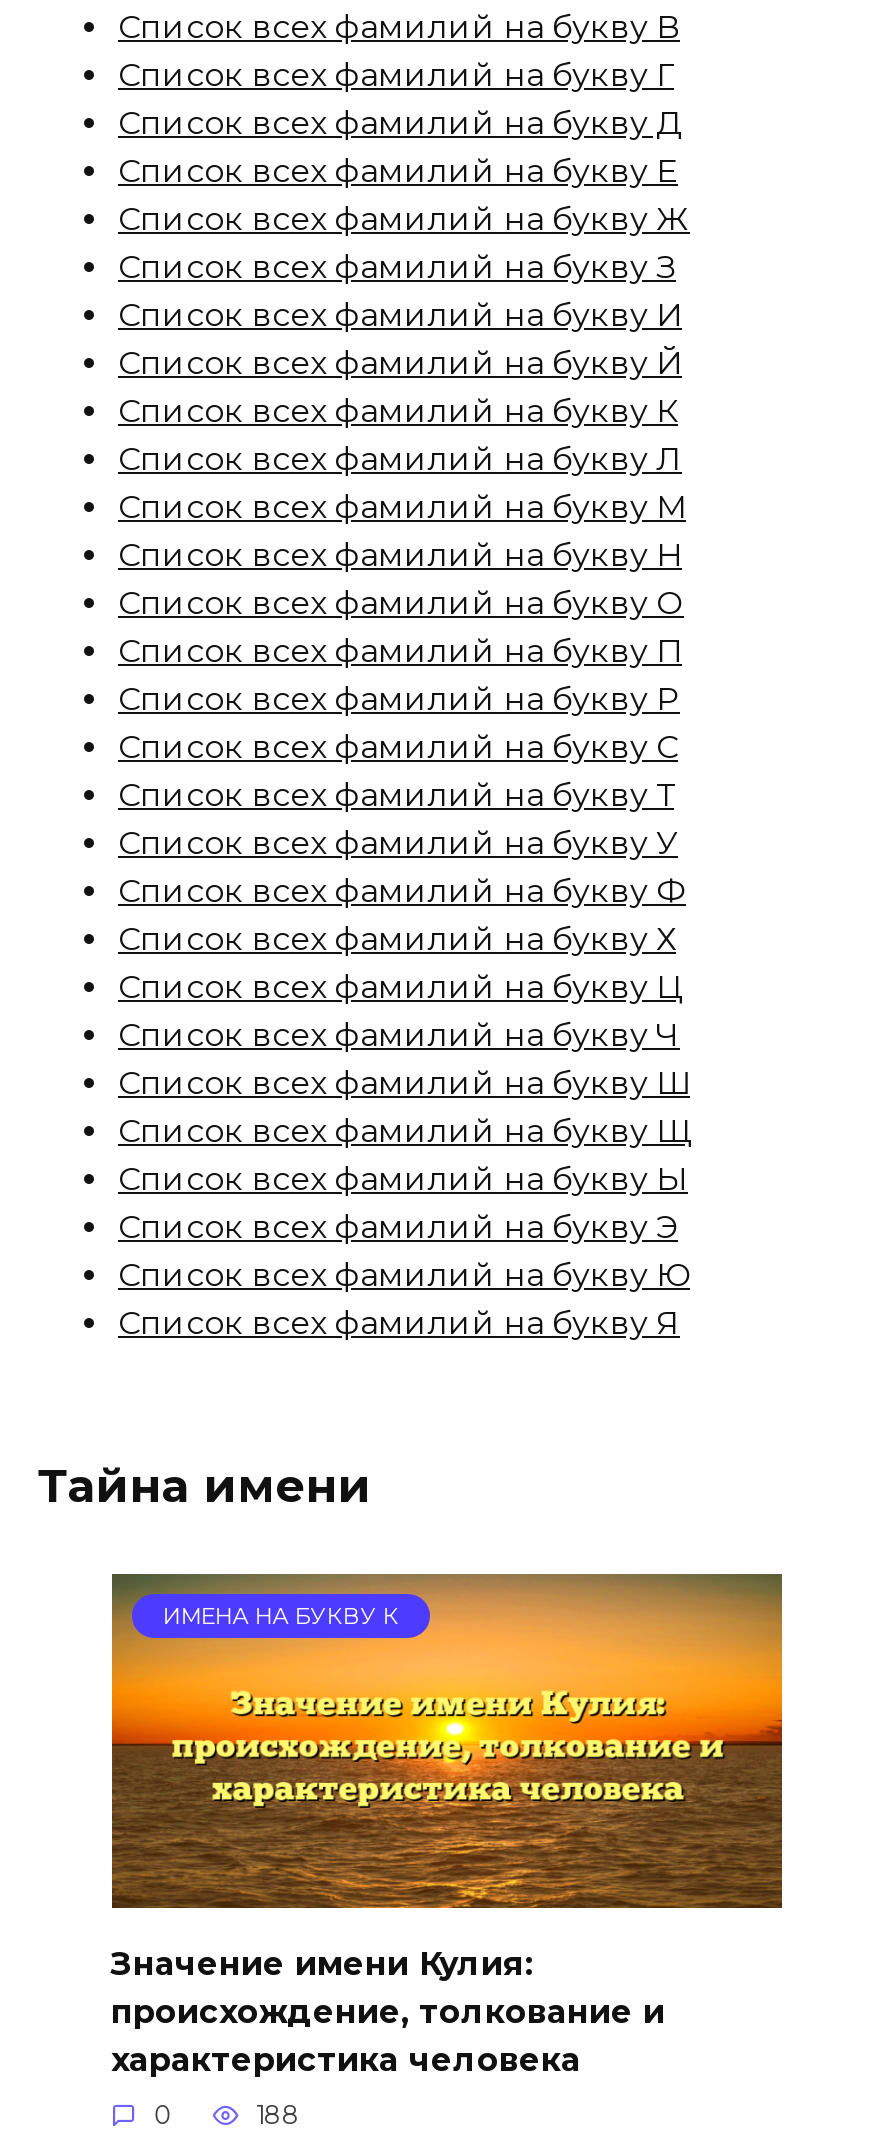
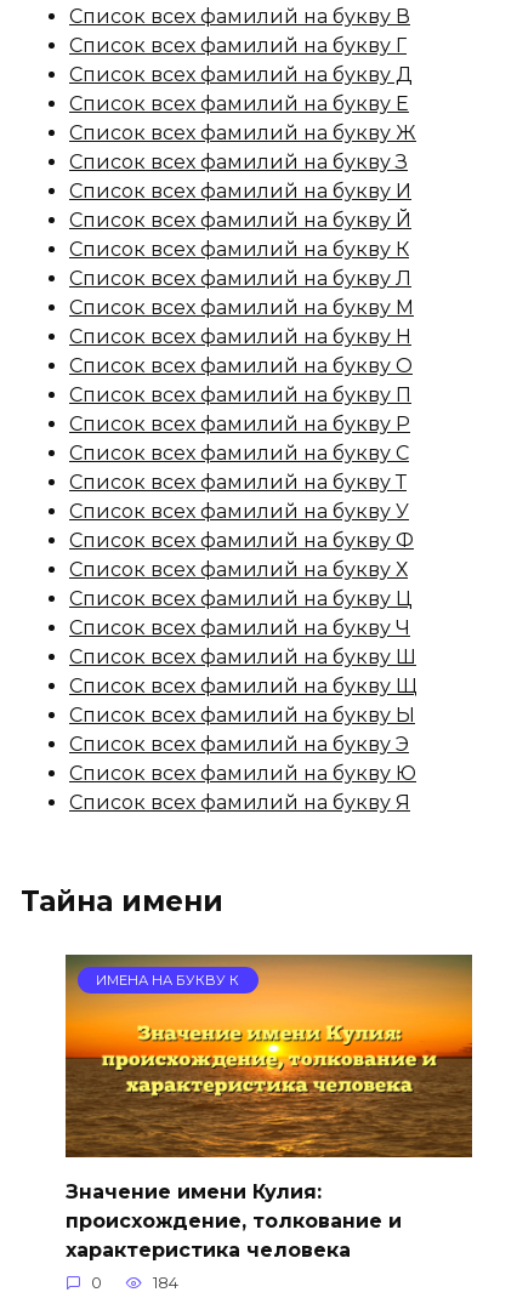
- 188
+ 184
